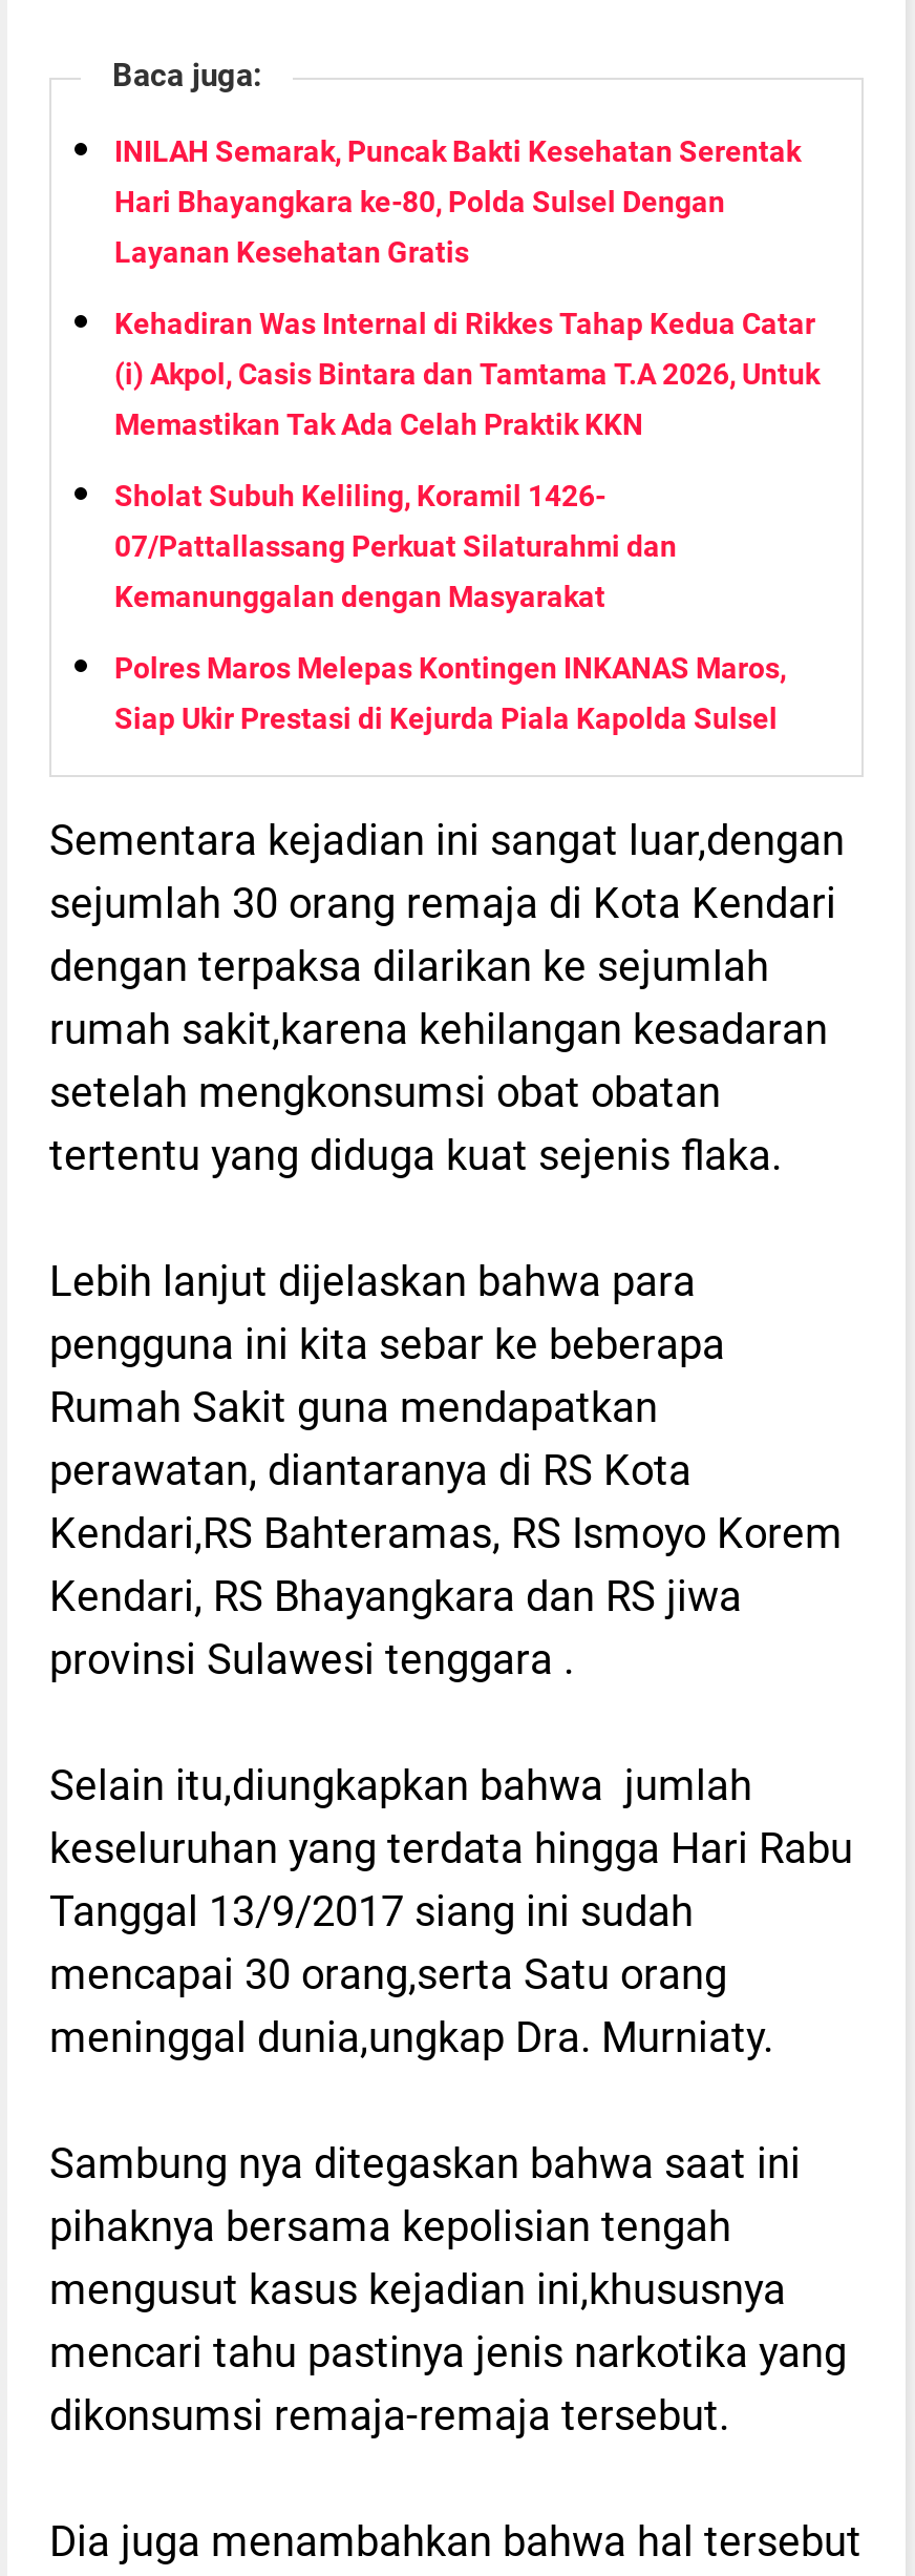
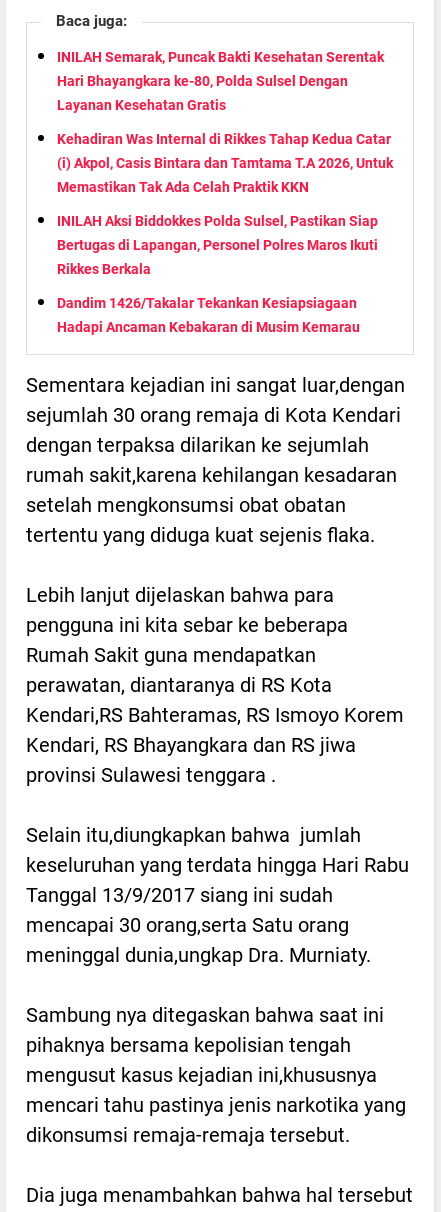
- Sholat Subuh Keliling, Koramil 1426-
+ INILAH Aksi Biddokkes Polda Sulsel, Pastikan Siap

- 07/Pattallassang Perkuat Silaturahmi dan
+ Bertugas di Lapangan, Personel Polres Maros Ikuti

- Kemanunggalan dengan Masyarakat
+ Rikkes Berkala

- Polres Maros Melepas Kontingen INKANAS Maros,
+ Dandim 1426/Takalar Tekankan Kesiapsiagaan

- Siap Ukir Prestasi di Kejurda Piala Kapolda Sulsel
+ Hadapi Ancaman Kebakaran di Musim Kemarau
